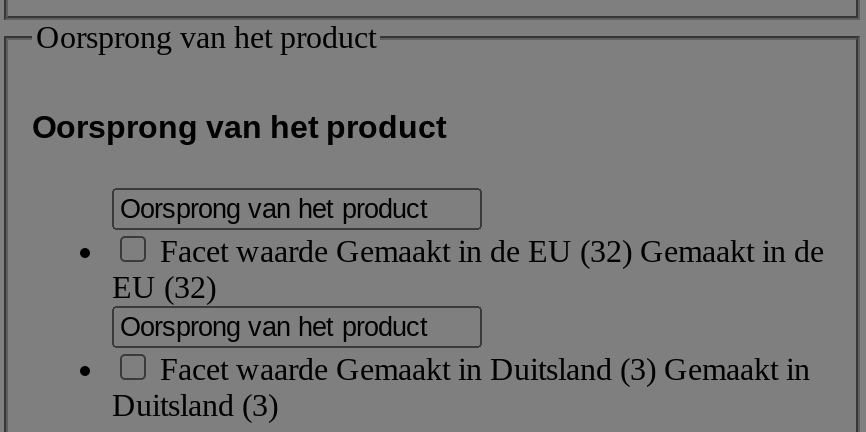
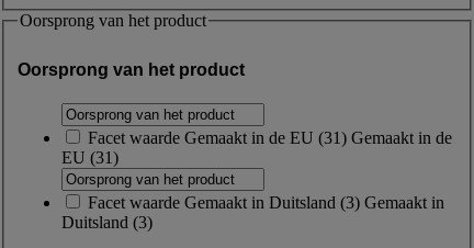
- Facet waarde Gemaakt in de EU (32) Gemaakt in de
+ Facet waarde Gemaakt in de EU (31) Gemaakt in de

- EU (32)
+ EU (31)
